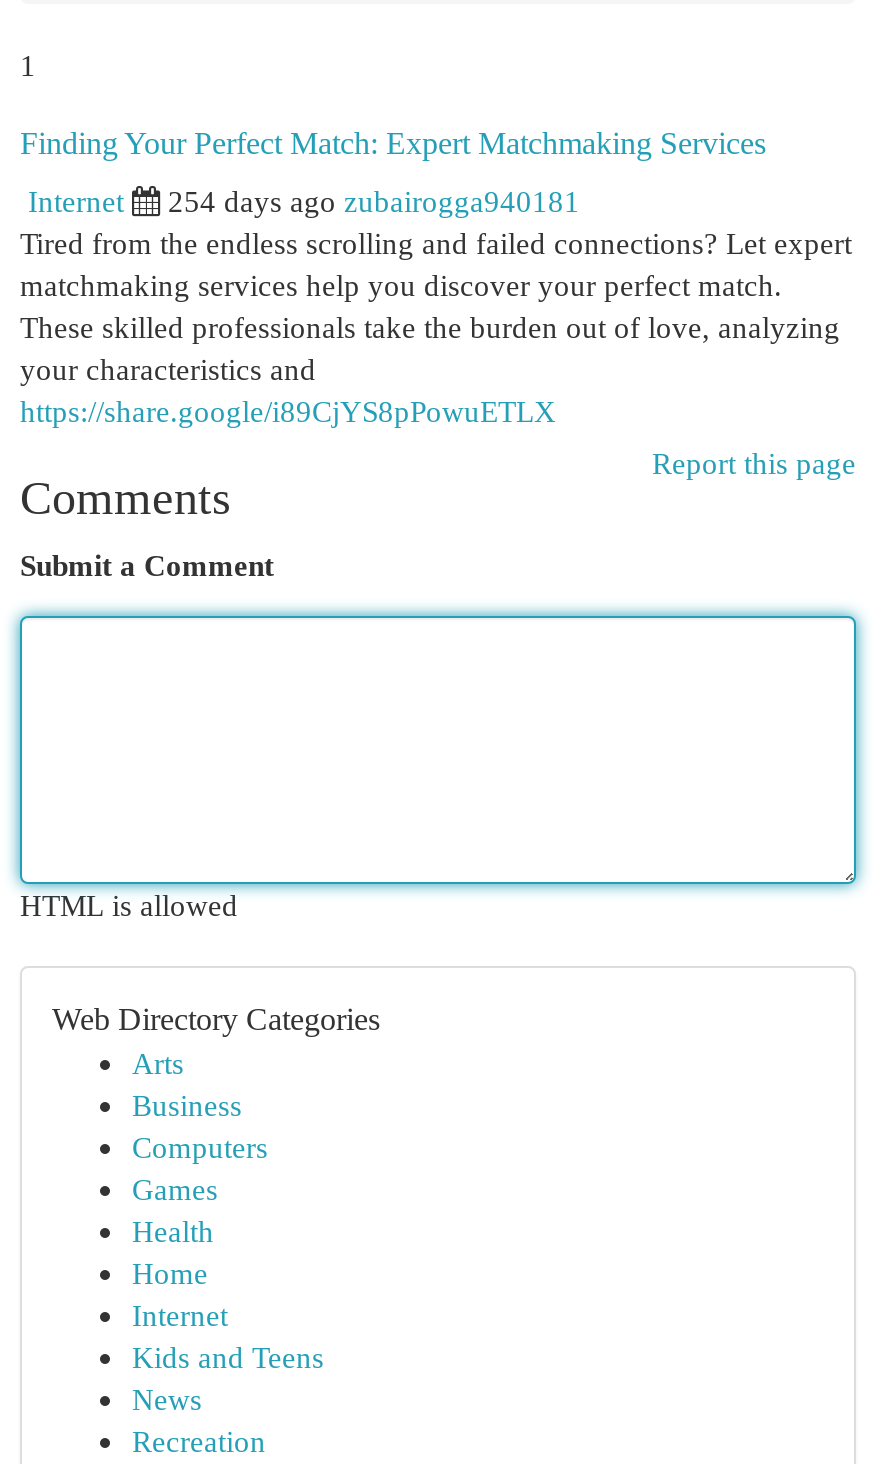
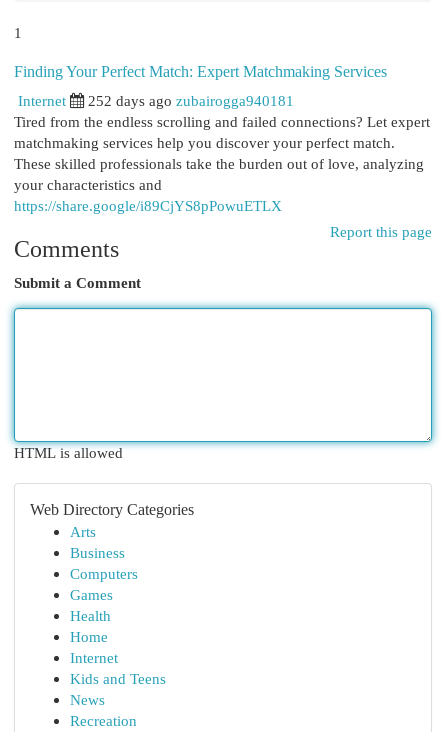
- 254 days ago zubairogga940181
+ 252 days ago zubairogga940181
